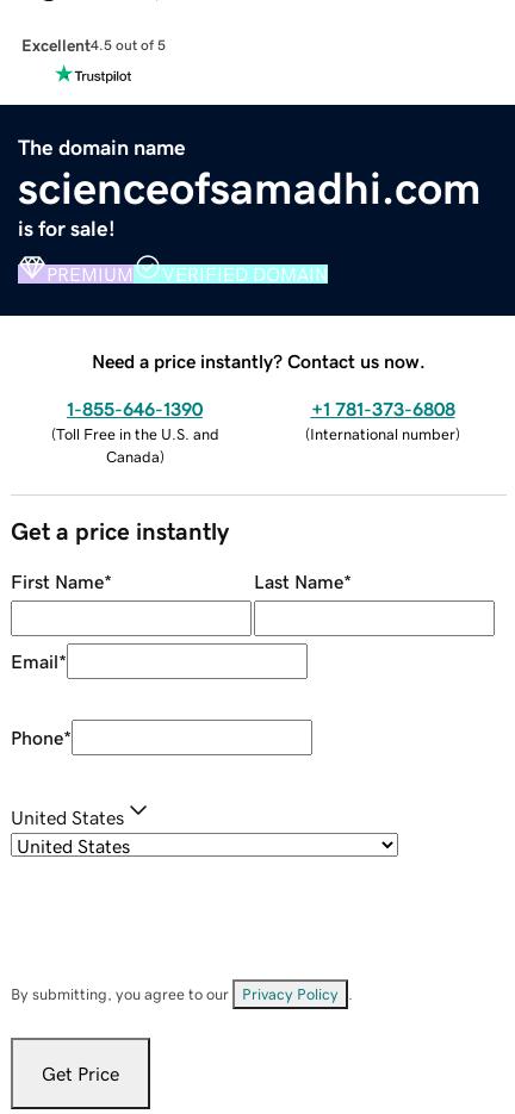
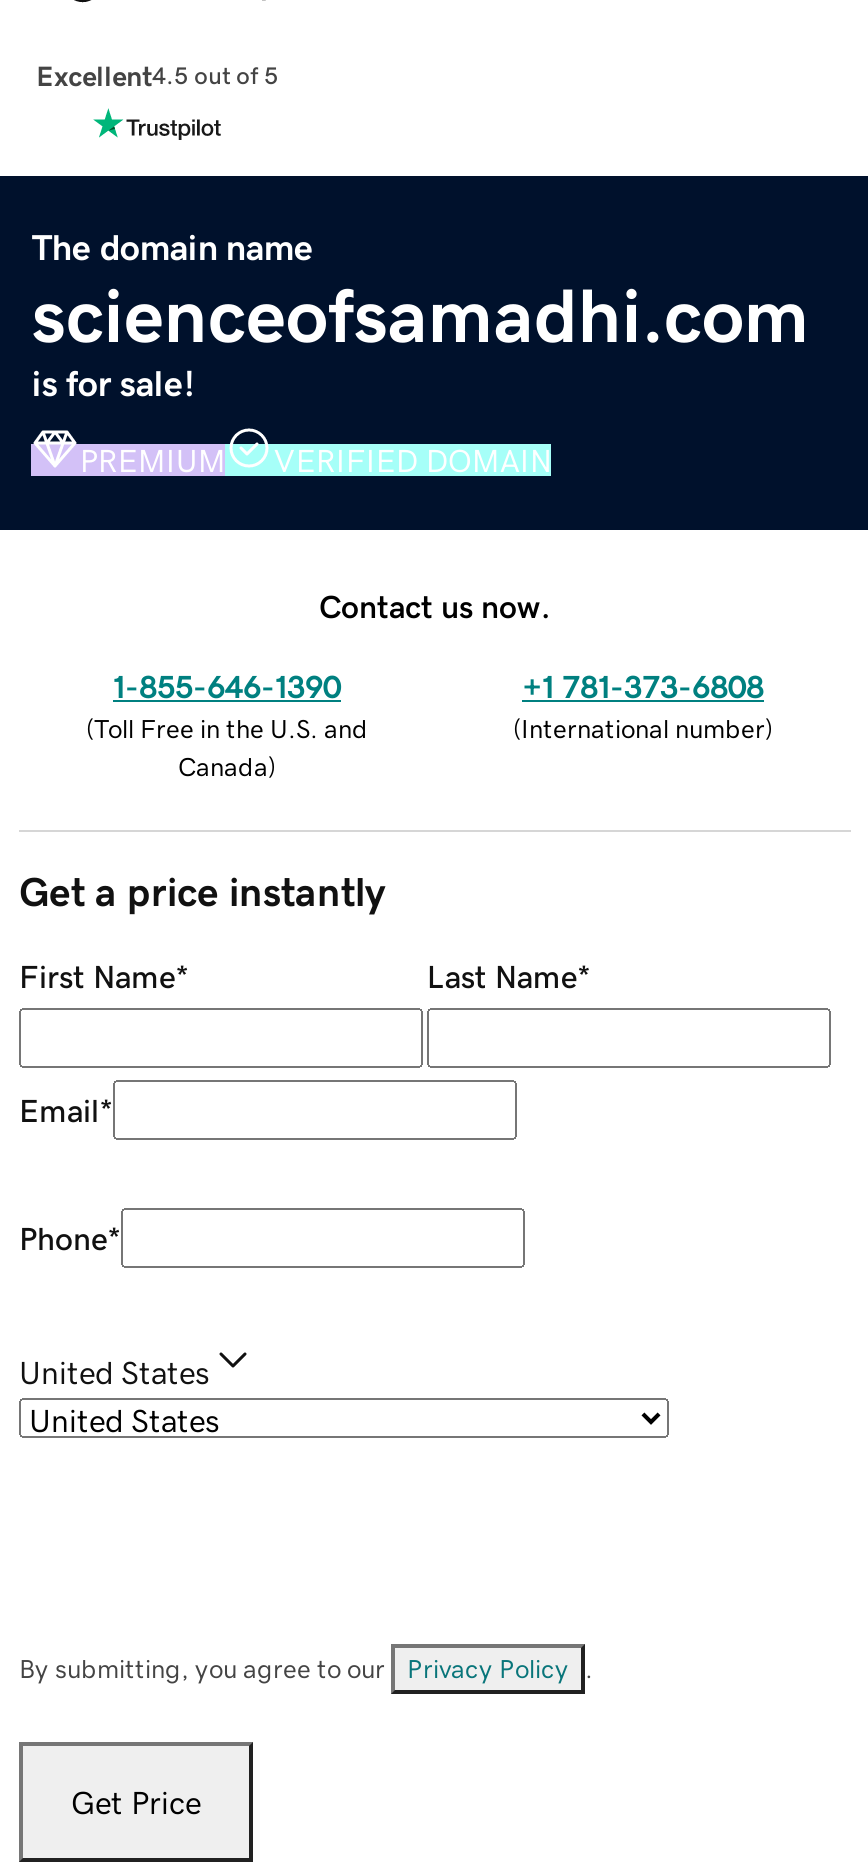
- Need a price instantly? Contact us now.
+ Contact us now.
